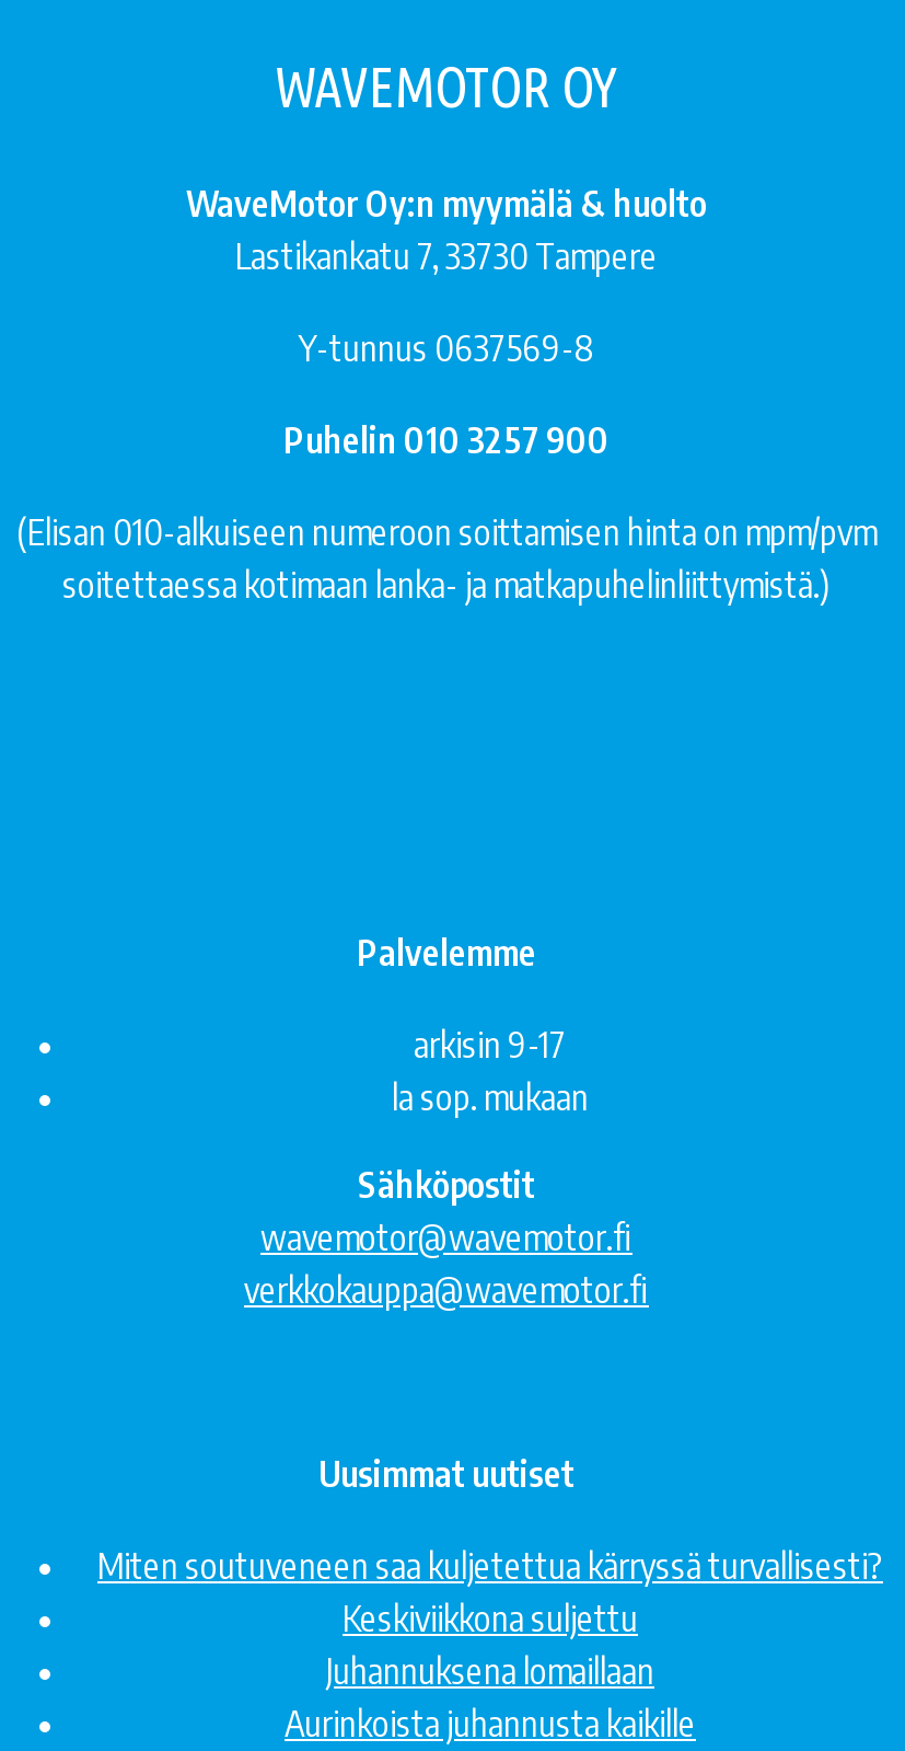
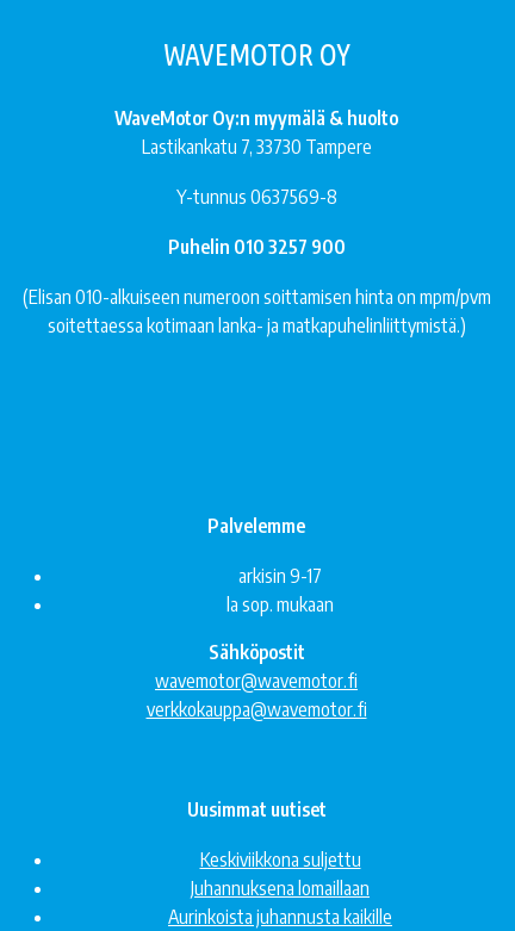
- Miten soutuveneen saa kuljetettua kärryssä turvallisesti?
